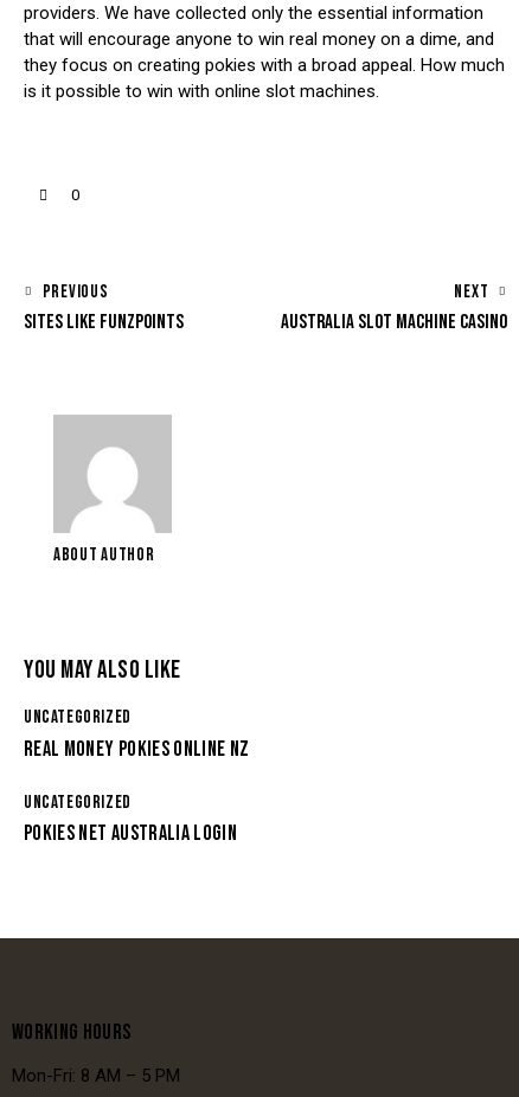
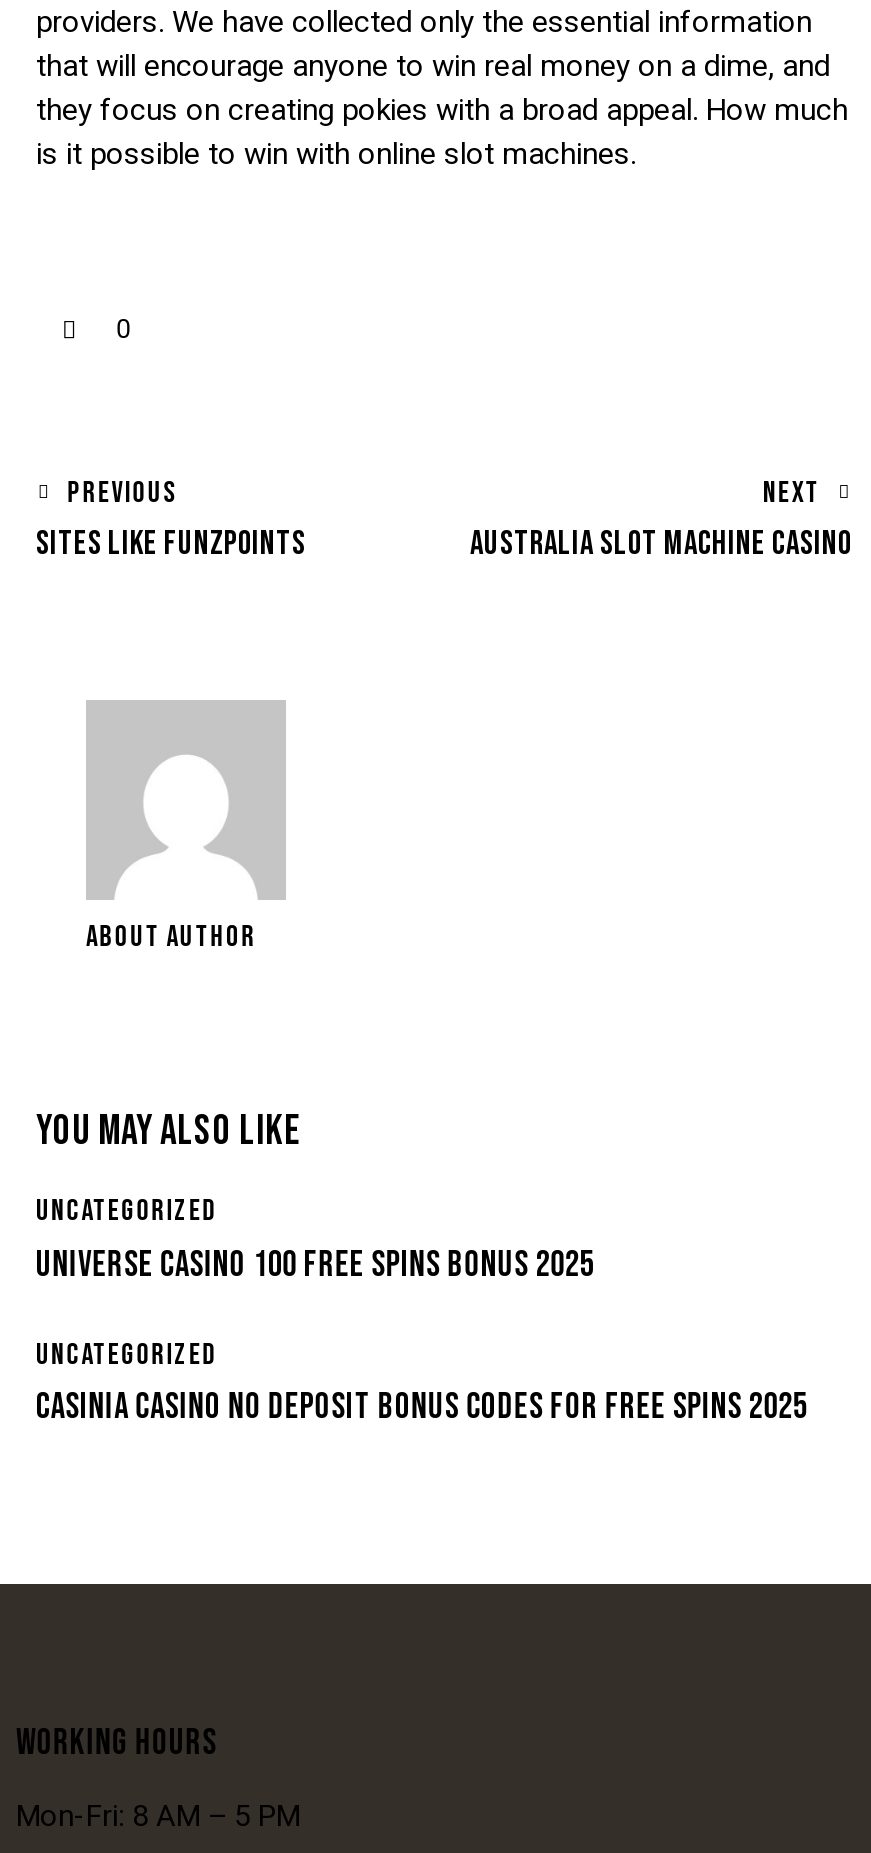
- REAL MONEY POKIES ONLINE NZ
+ UNIVERSE CASINO 100 FREE SPINS BONUS 2025

- POKIES NET AUSTRALIA LOGIN
+ CASINIA CASINO NO DEPOSIT BONUS CODES FOR FREE SPINS 2025
